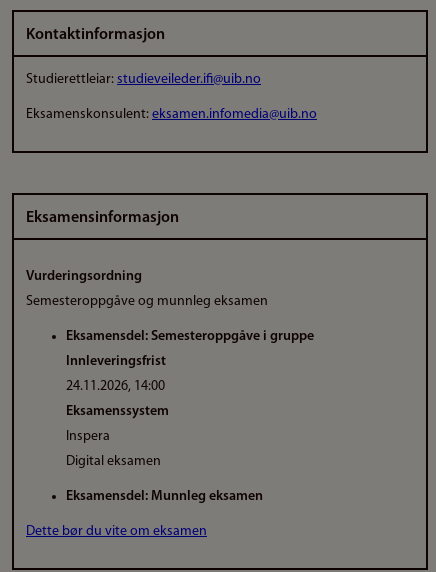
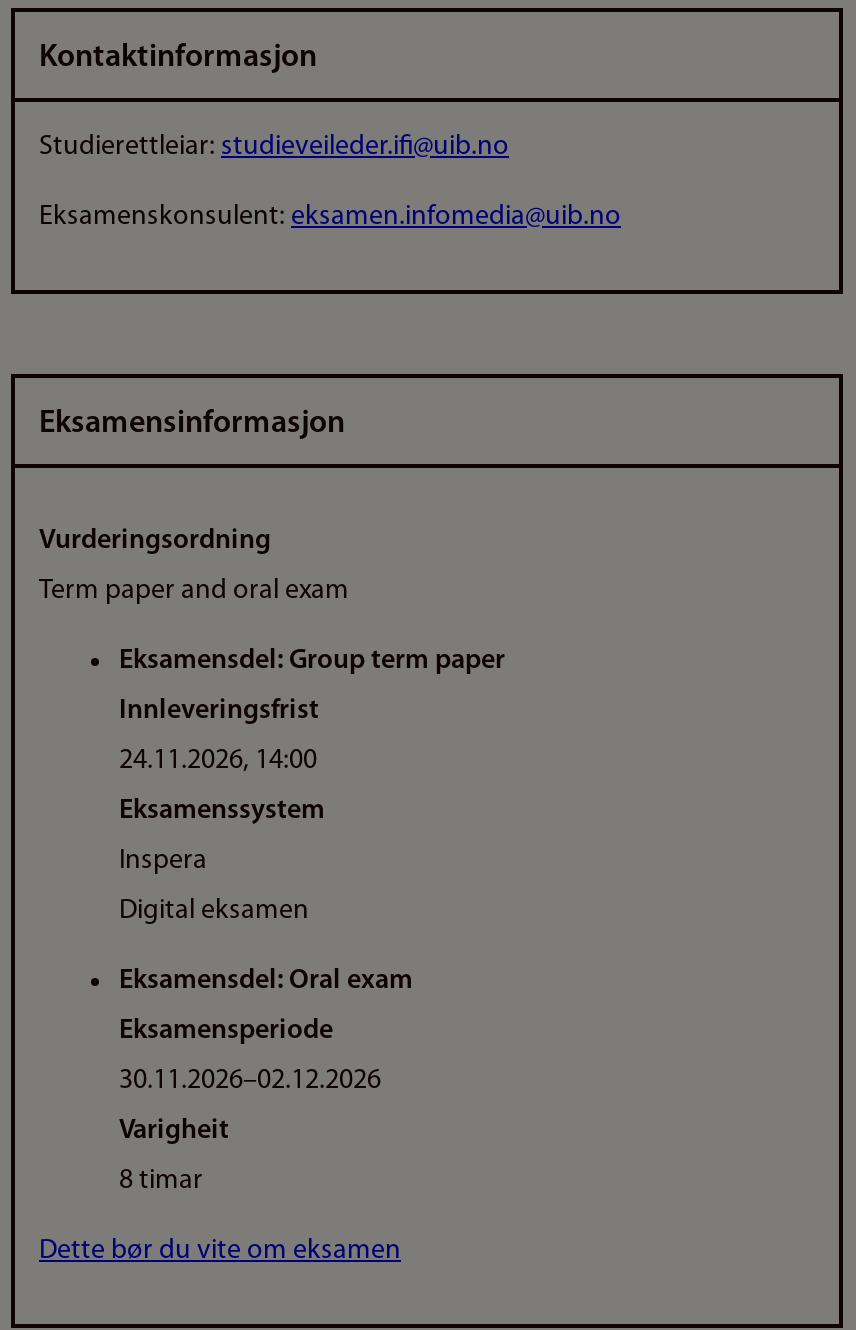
- Semesteroppgåve og munnleg eksamen
+ Term paper and oral exam

- Eksamensdel: Semesteroppgåve i gruppe
+ Eksamensdel: Group term paper

- Eksamensdel: Munnleg eksamen
+ Eksamensdel: Oral exam
+ Eksamensperiode
+ 30.11.2026–02.12.2026
+ Varigheit
+ 8 timar
